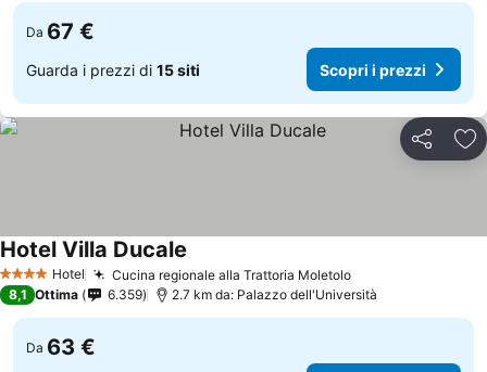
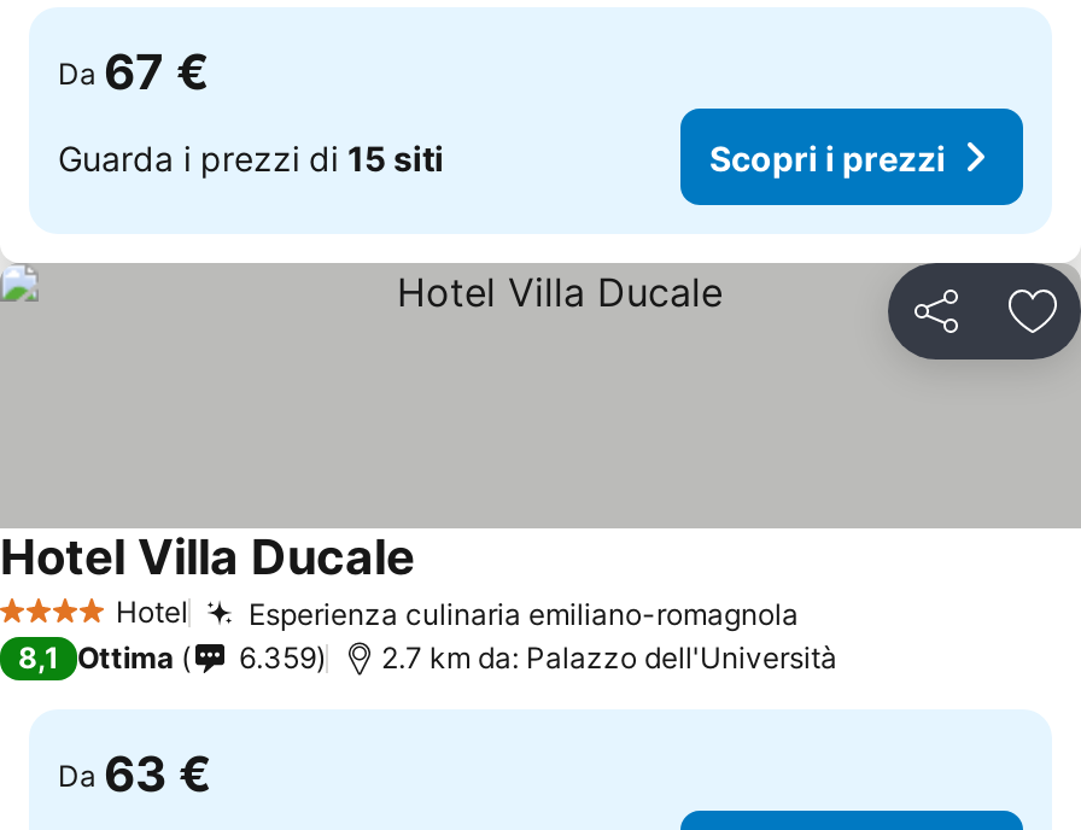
- Cucina regionale alla Trattoria Moletolo
+ Esperienza culinaria emiliano-romagnola
